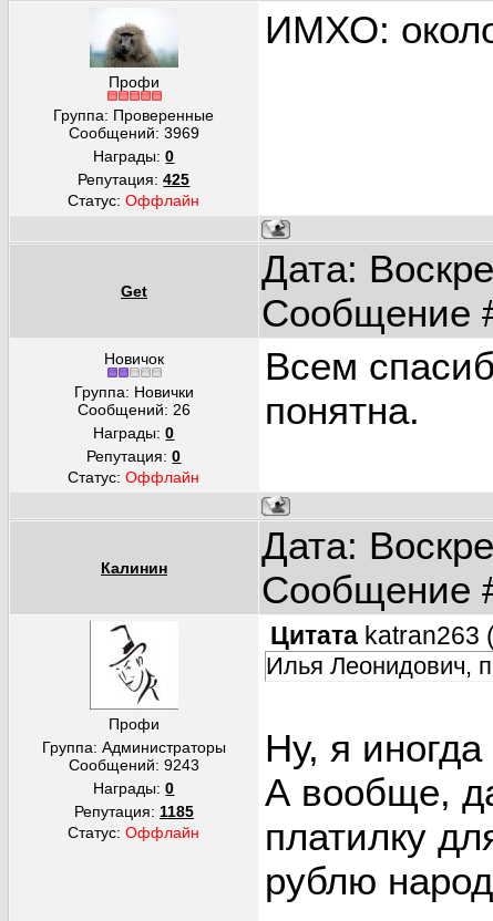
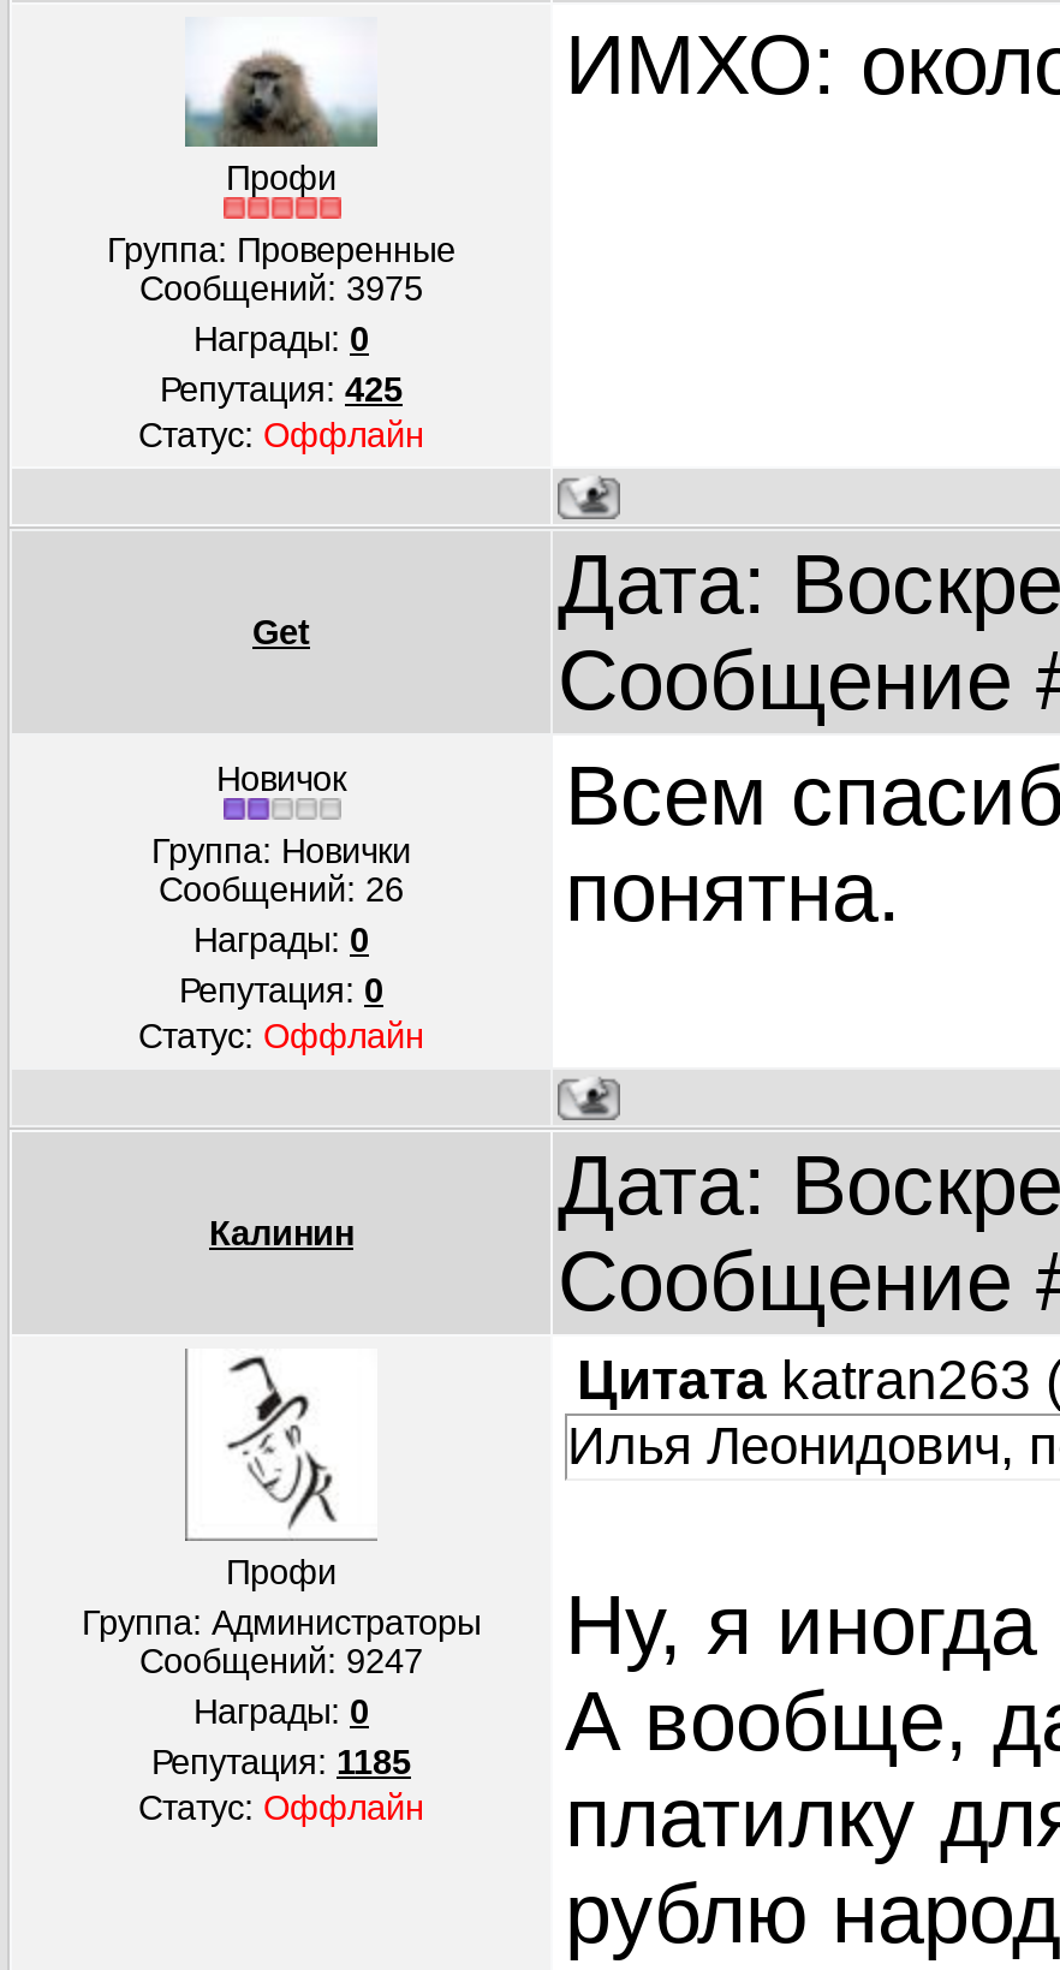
- Сообщений:3969
+ Сообщений:3975

- Сообщений: 9243
+ Сообщений: 9247
